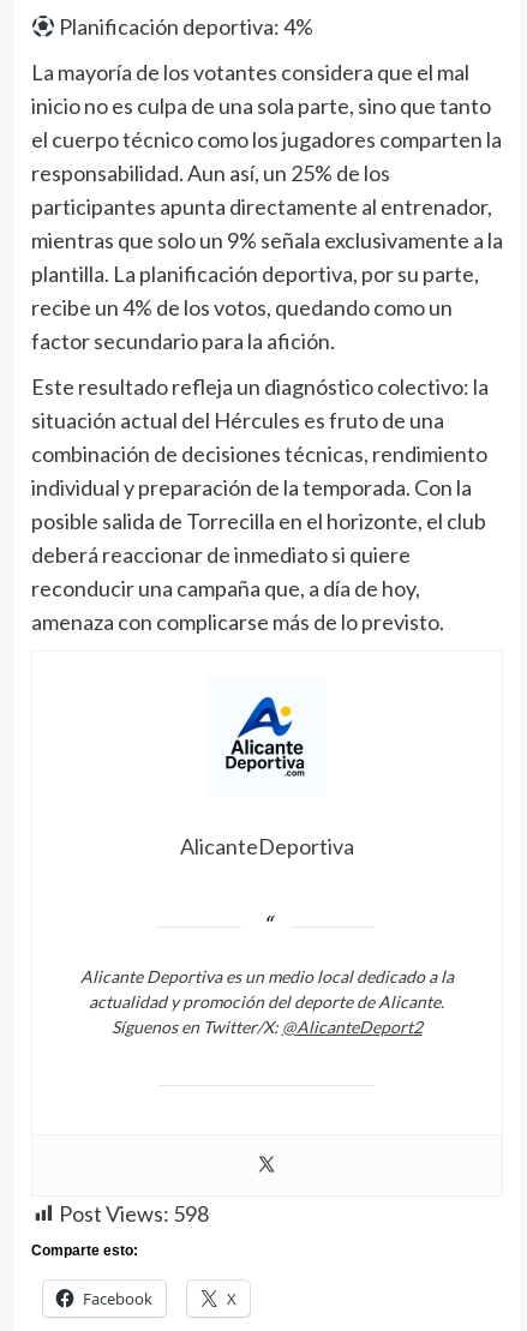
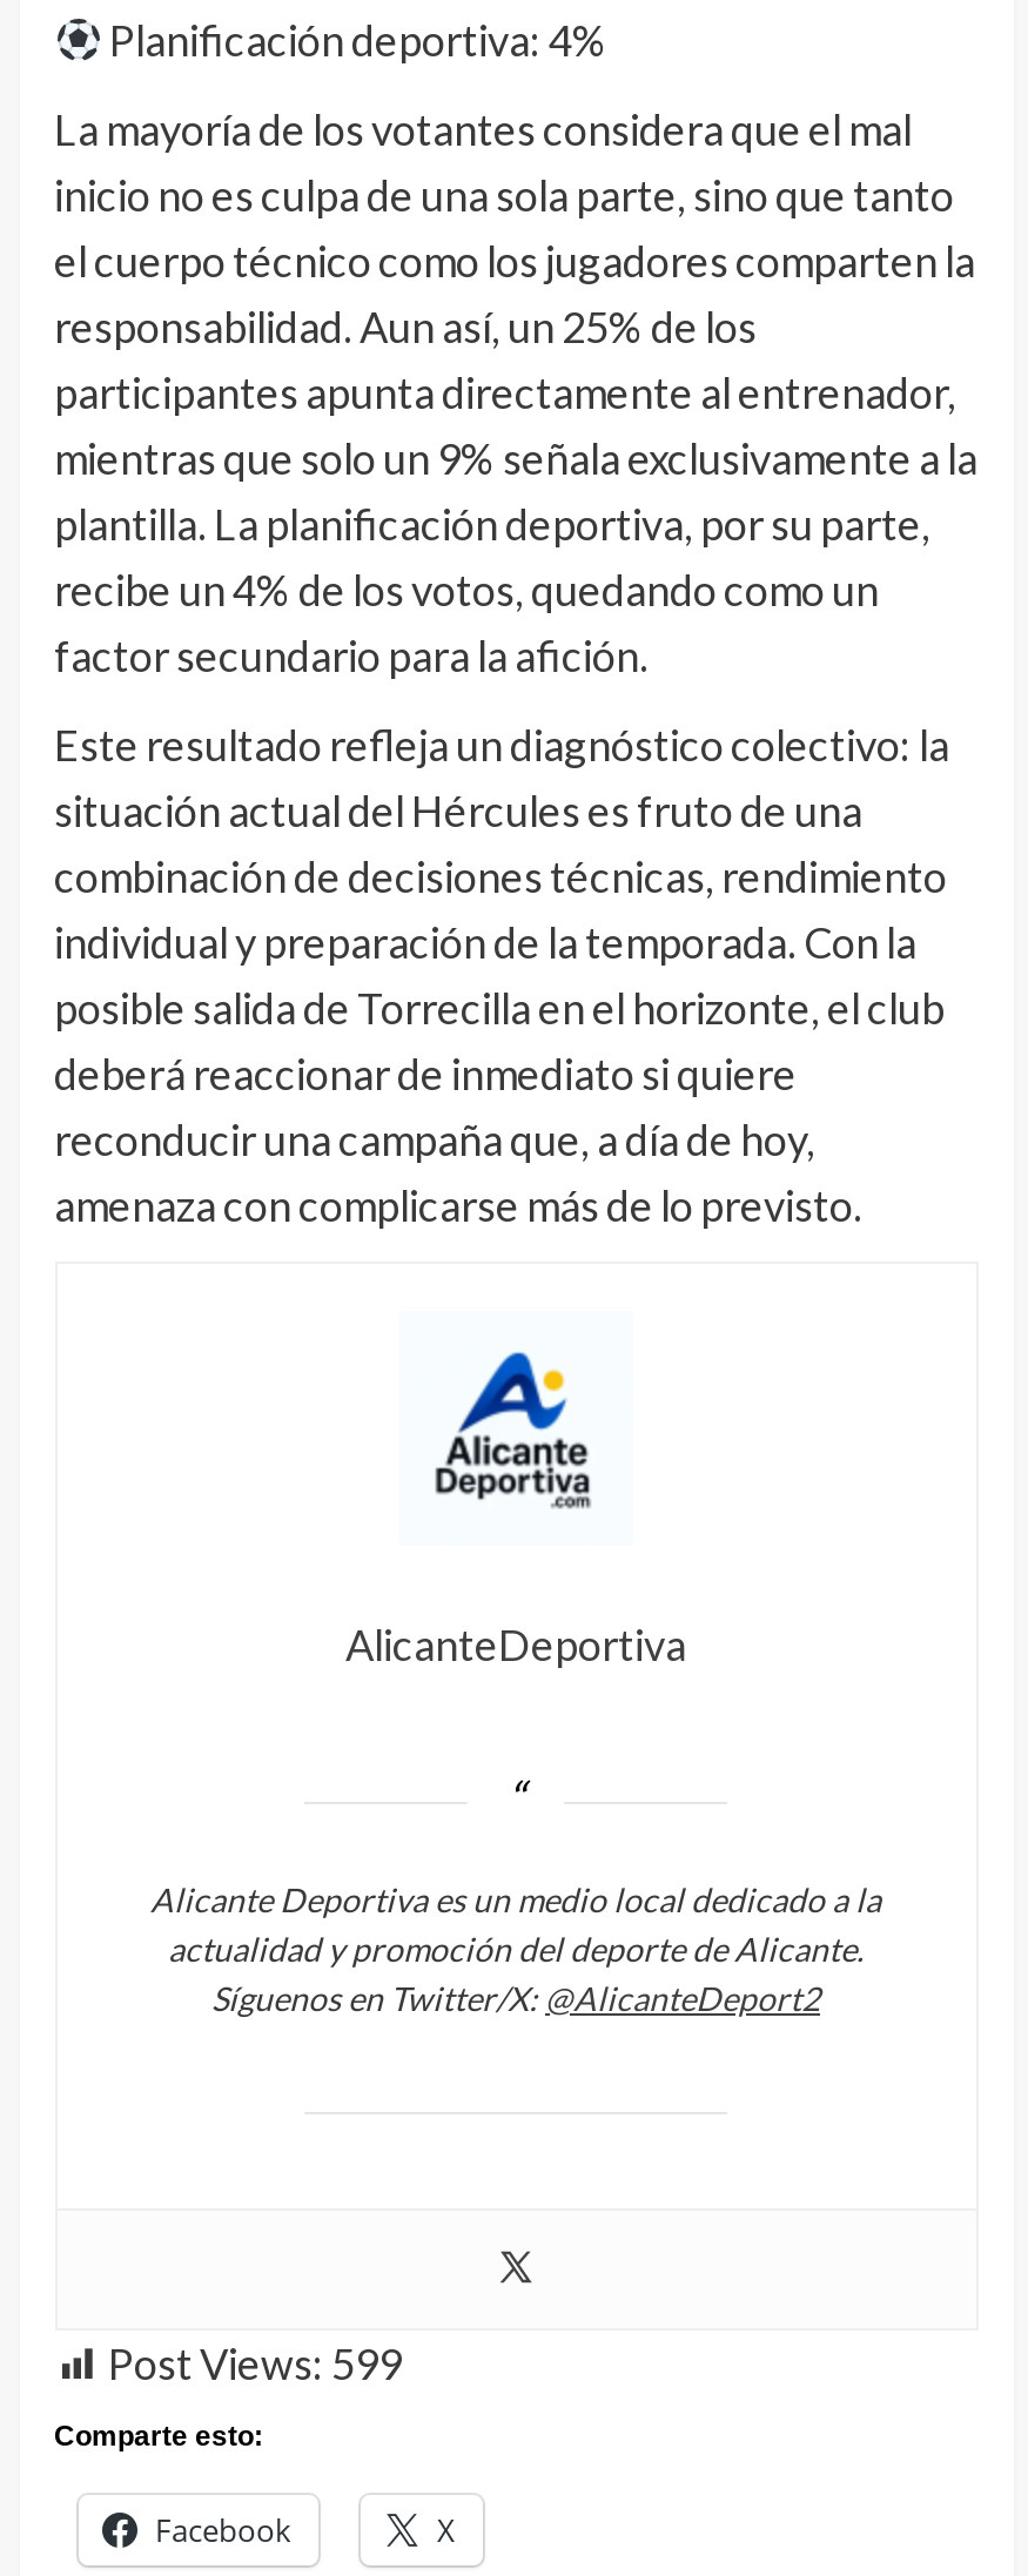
- Post Views: 598
+ Post Views: 599
